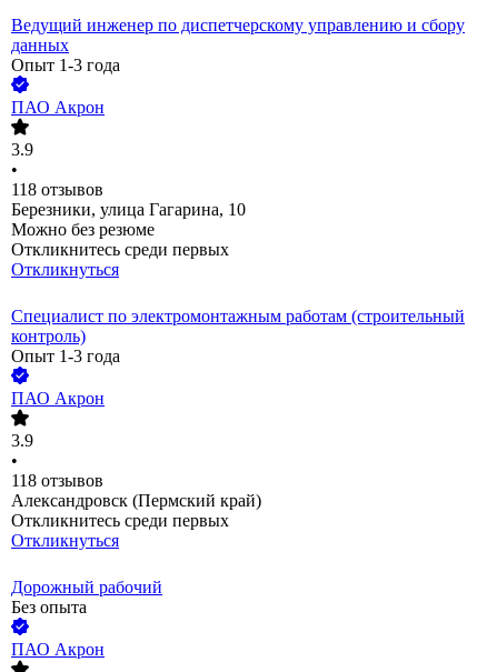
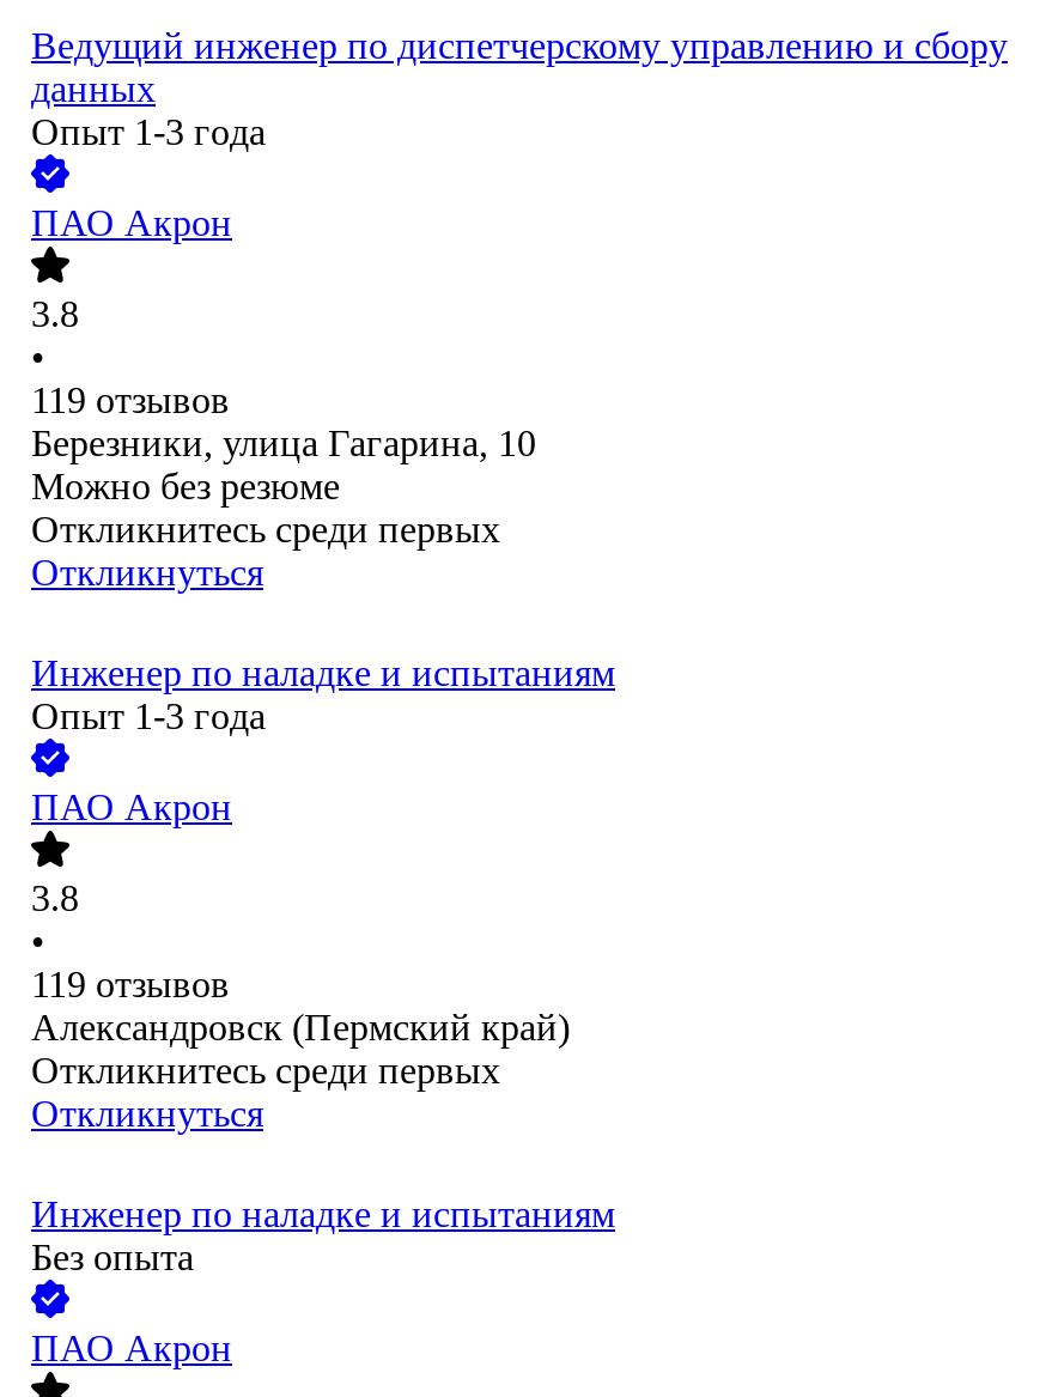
- 3.9
+ 3.8

- 118 отзывов
+ 119 отзывов

- Специалист по электромонтажным работам (строительный
- контроль)
+ Инженер по наладке и испытаниям

- 3.9
+ 3.8

- 118 отзывов
+ 119 отзывов

- Дорожный рабочий
+ Инженер по наладке и испытаниям
